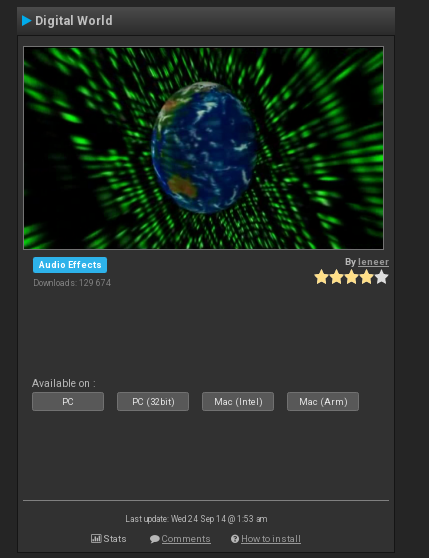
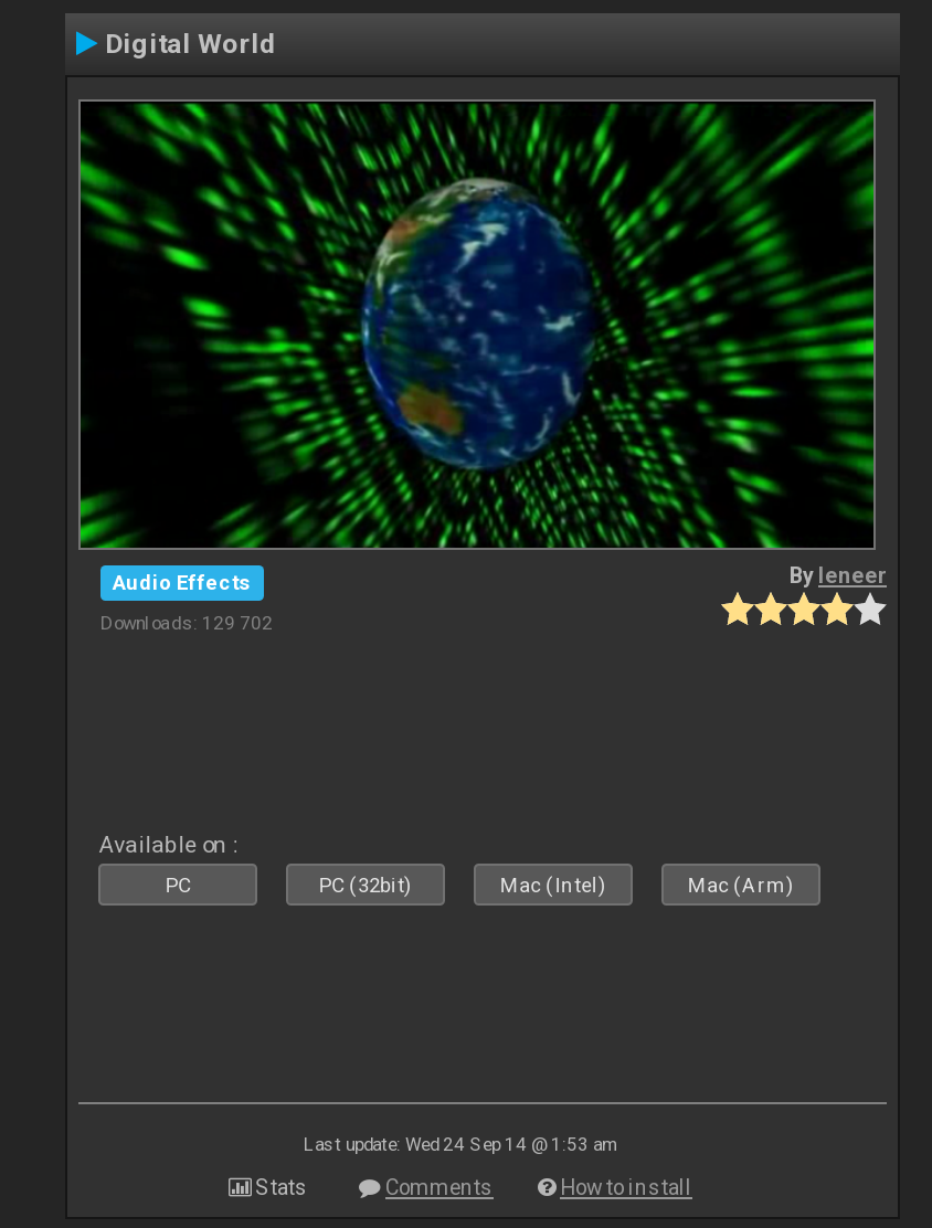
- Downloads: 129 674
+ Downloads: 129 702
